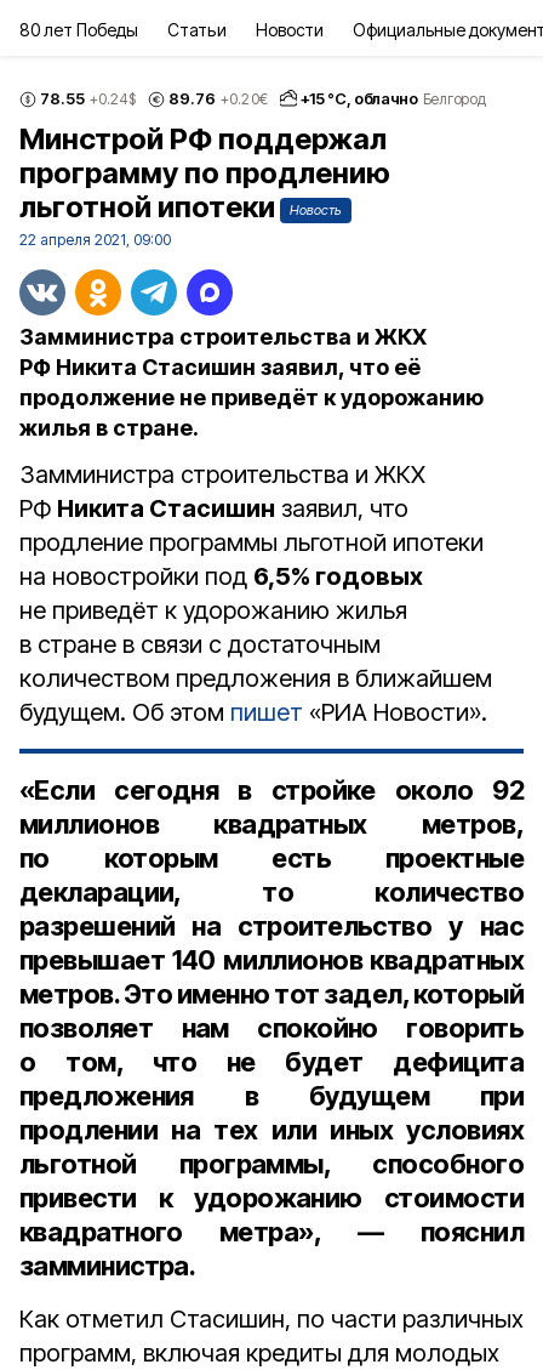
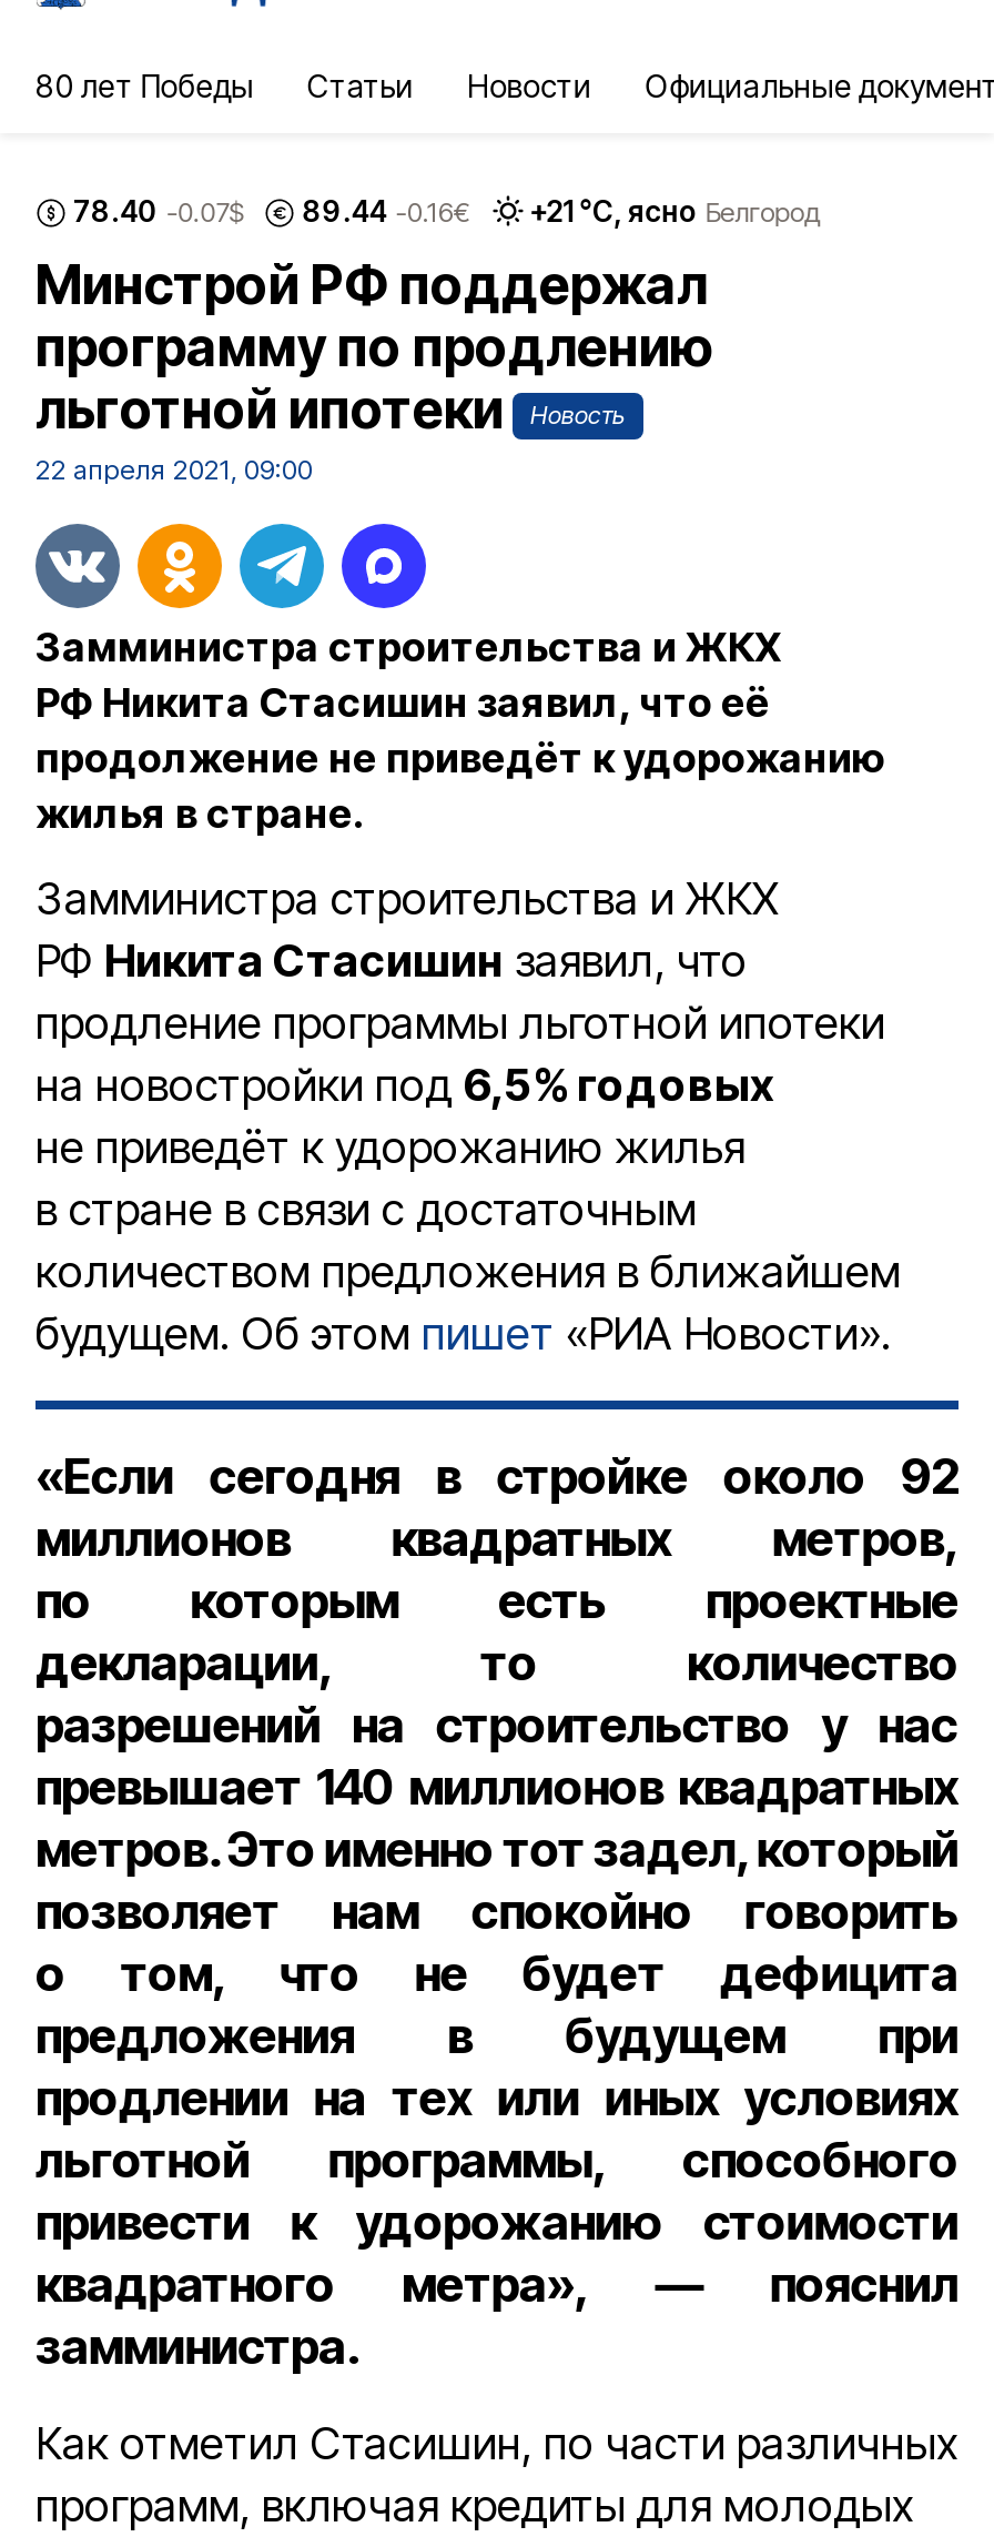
- 78.55 +0.24$
+ 78.40 -0.07$

- 89.76 +0.20€
+ 89.44 -0.16€

- +15 °С, облачно Белгород
+ +21 °С, ясно Белгород
